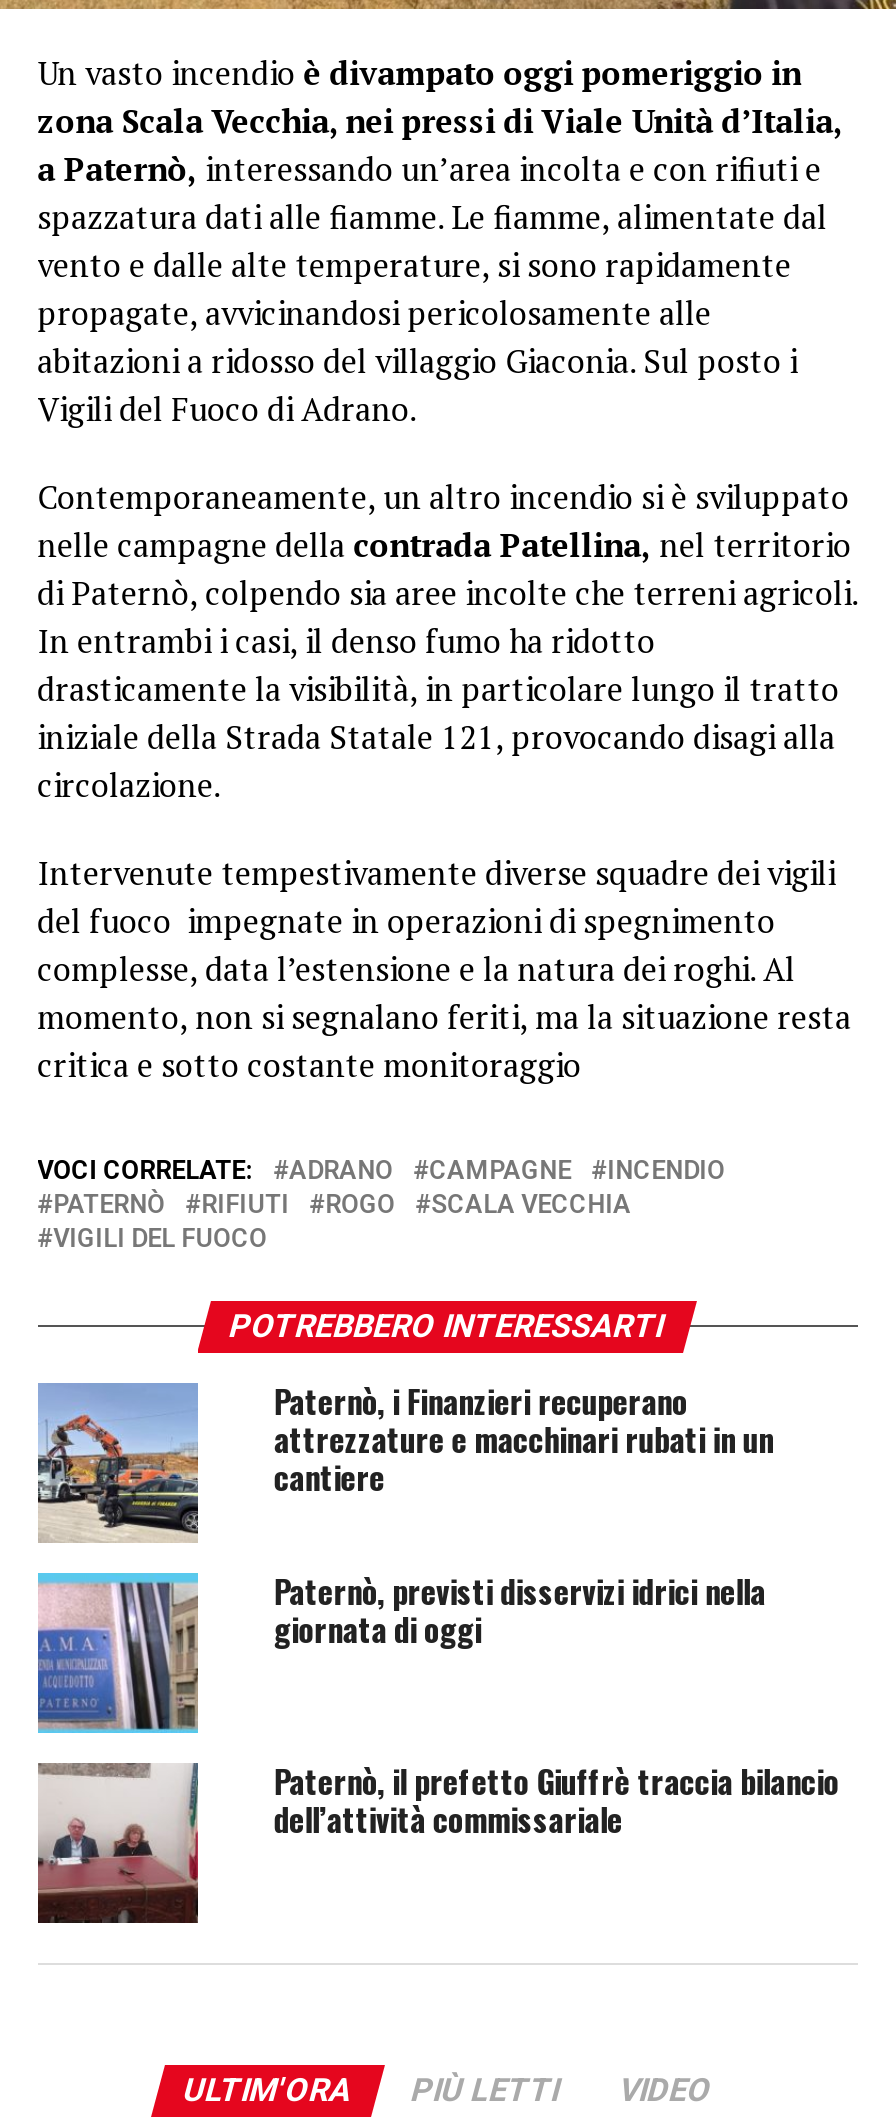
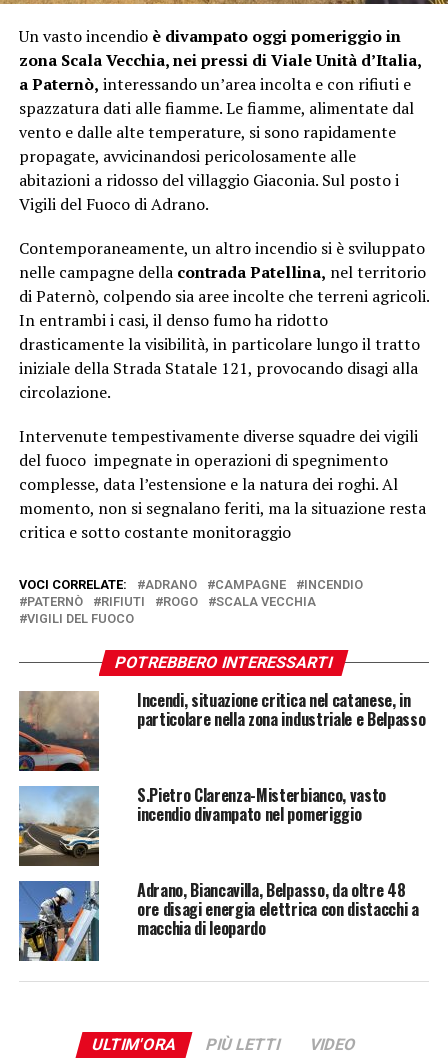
- [image]
- Paternò, i Finanzieri recuperano
- attrezzature e macchinari rubati in un
- cantiere
+ [image]
+ Incendi, situazione critica nel catanese, in
+ particolare nella zona industriale e Belpasso

- [image]
- Paternò, previsti disservizi idrici nella
- giornata di oggi
+ [image]
+ S.Pietro Clarenza-Misterbianco, vasto
+ incendio divampato nel pomeriggio

- [image]
- Paternò, il prefetto Giuffrè traccia bilancio
- dell’attività commissariale
+ [image]
+ Adrano, Biancavilla, Belpasso, da oltre 48
+ ore disagi energia elettrica con distacchi a
+ macchia di leopardo
